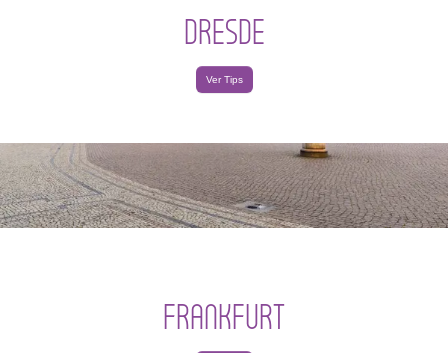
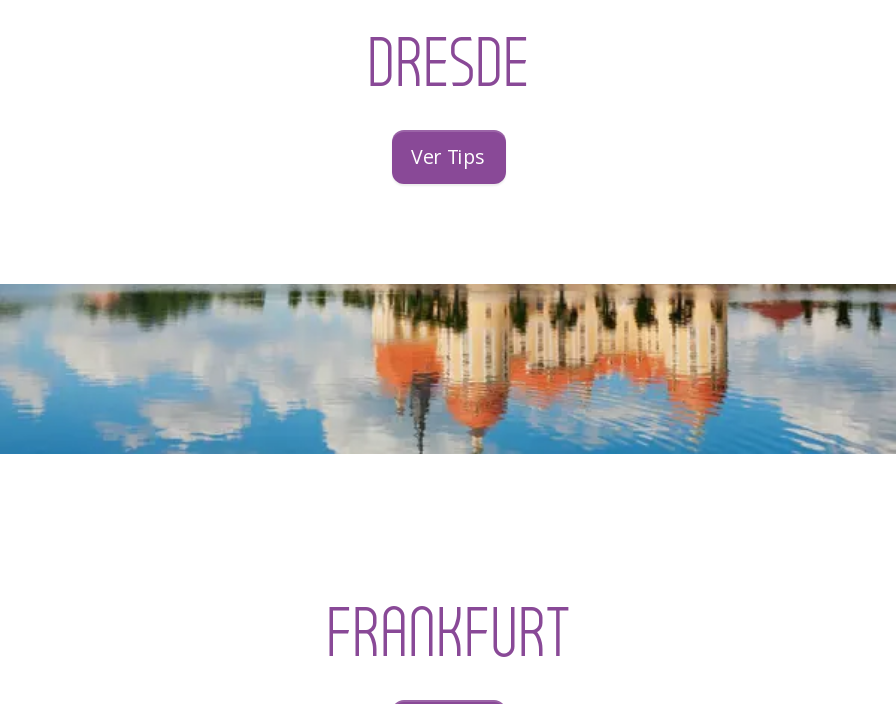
- [image]
+ [image]
